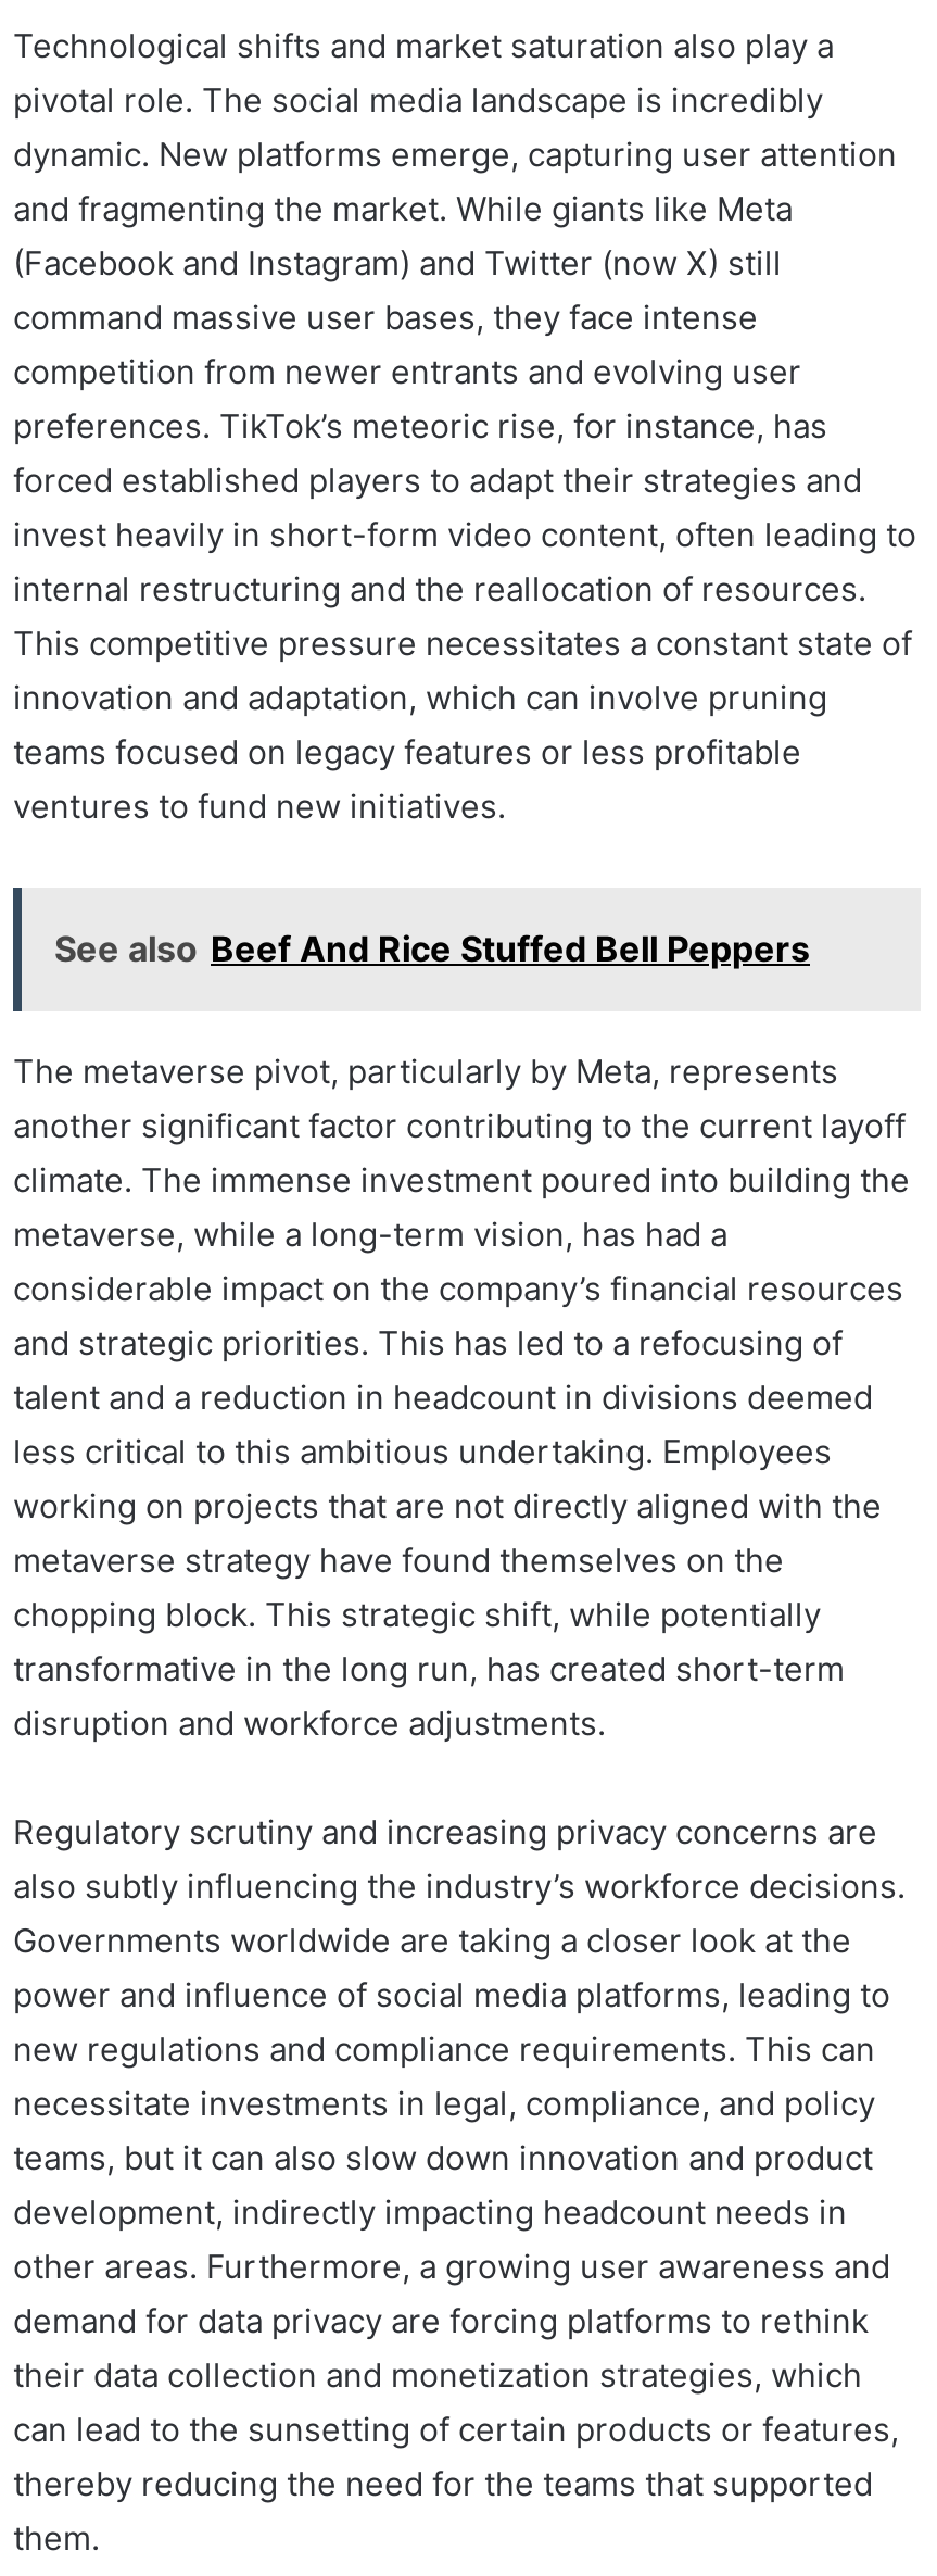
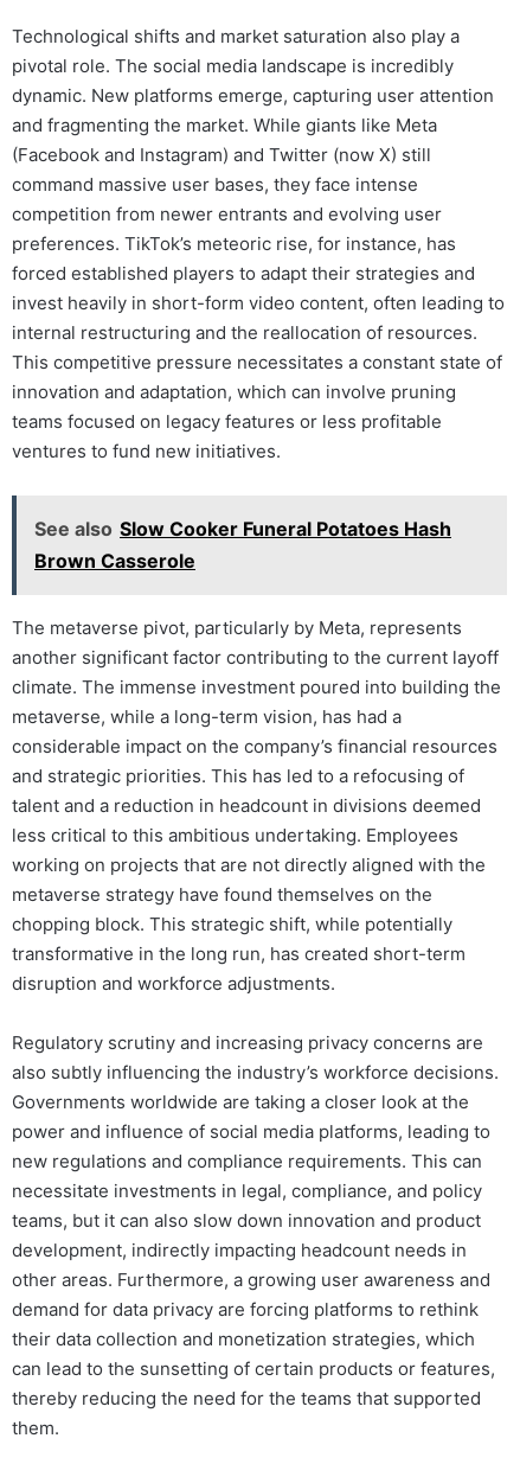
- See also Beef And Rice Stuffed Bell Peppers
+ See also Slow Cooker Funeral Potatoes Hash
+ Brown Casserole
